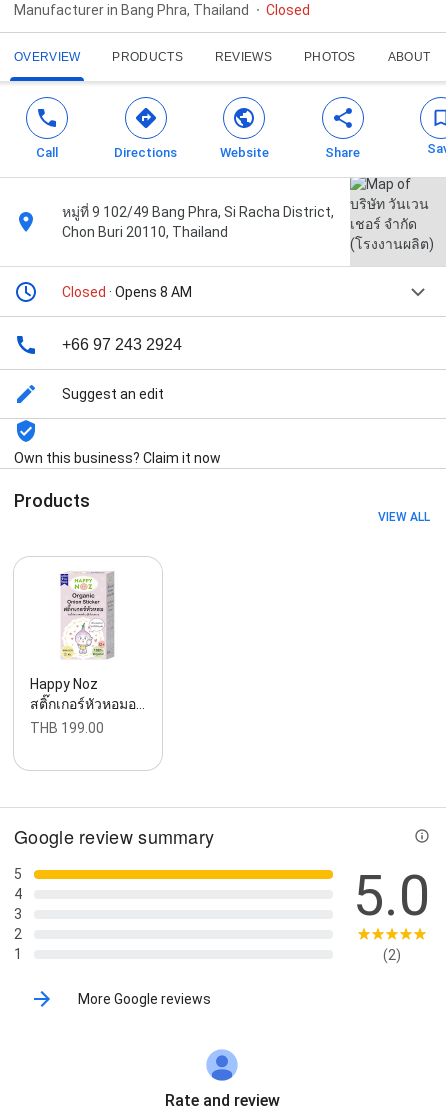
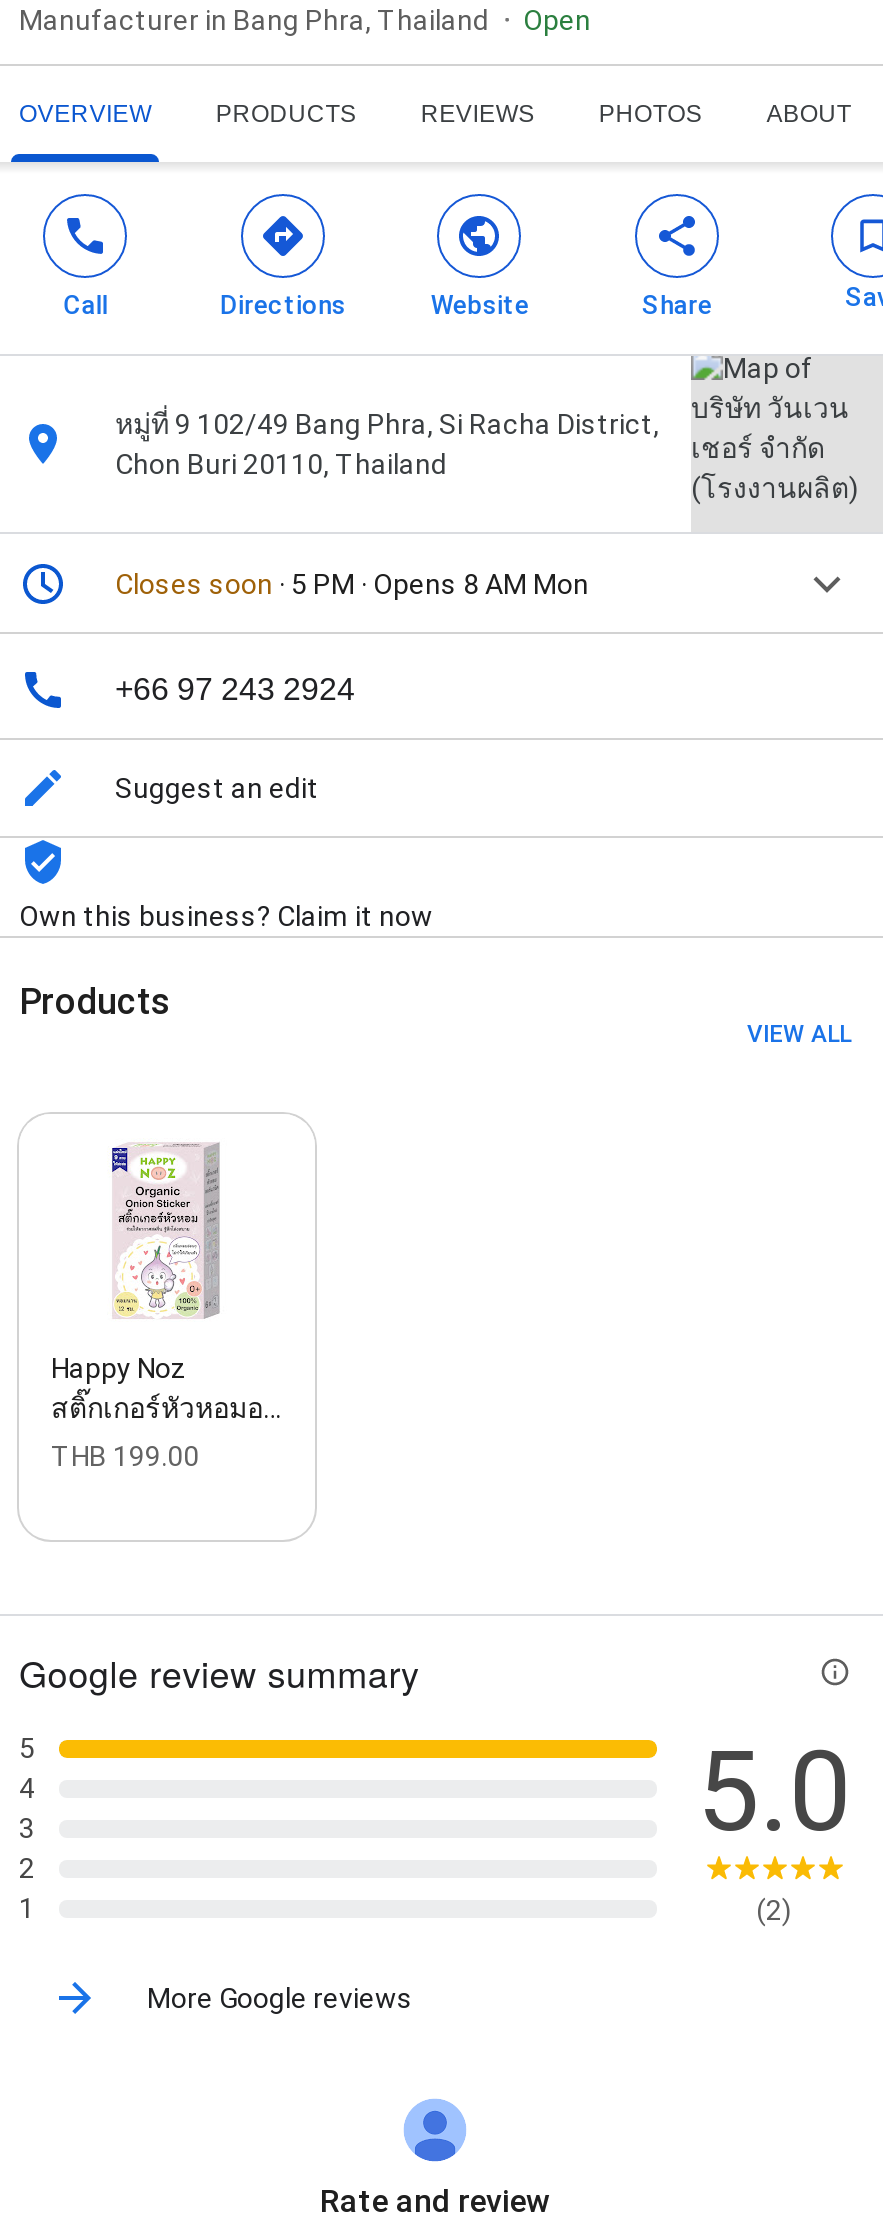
- Closed
+ Open

- Closed · Opens 8 AM
+ Closes soon · 5 PM · Opens 8 AM Mon
